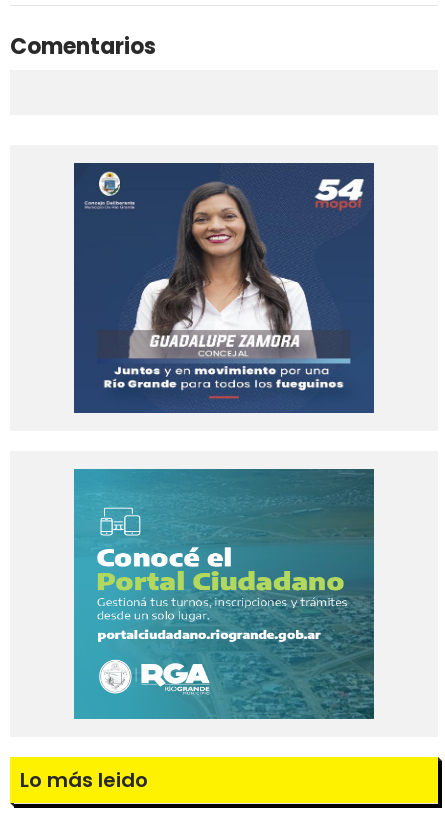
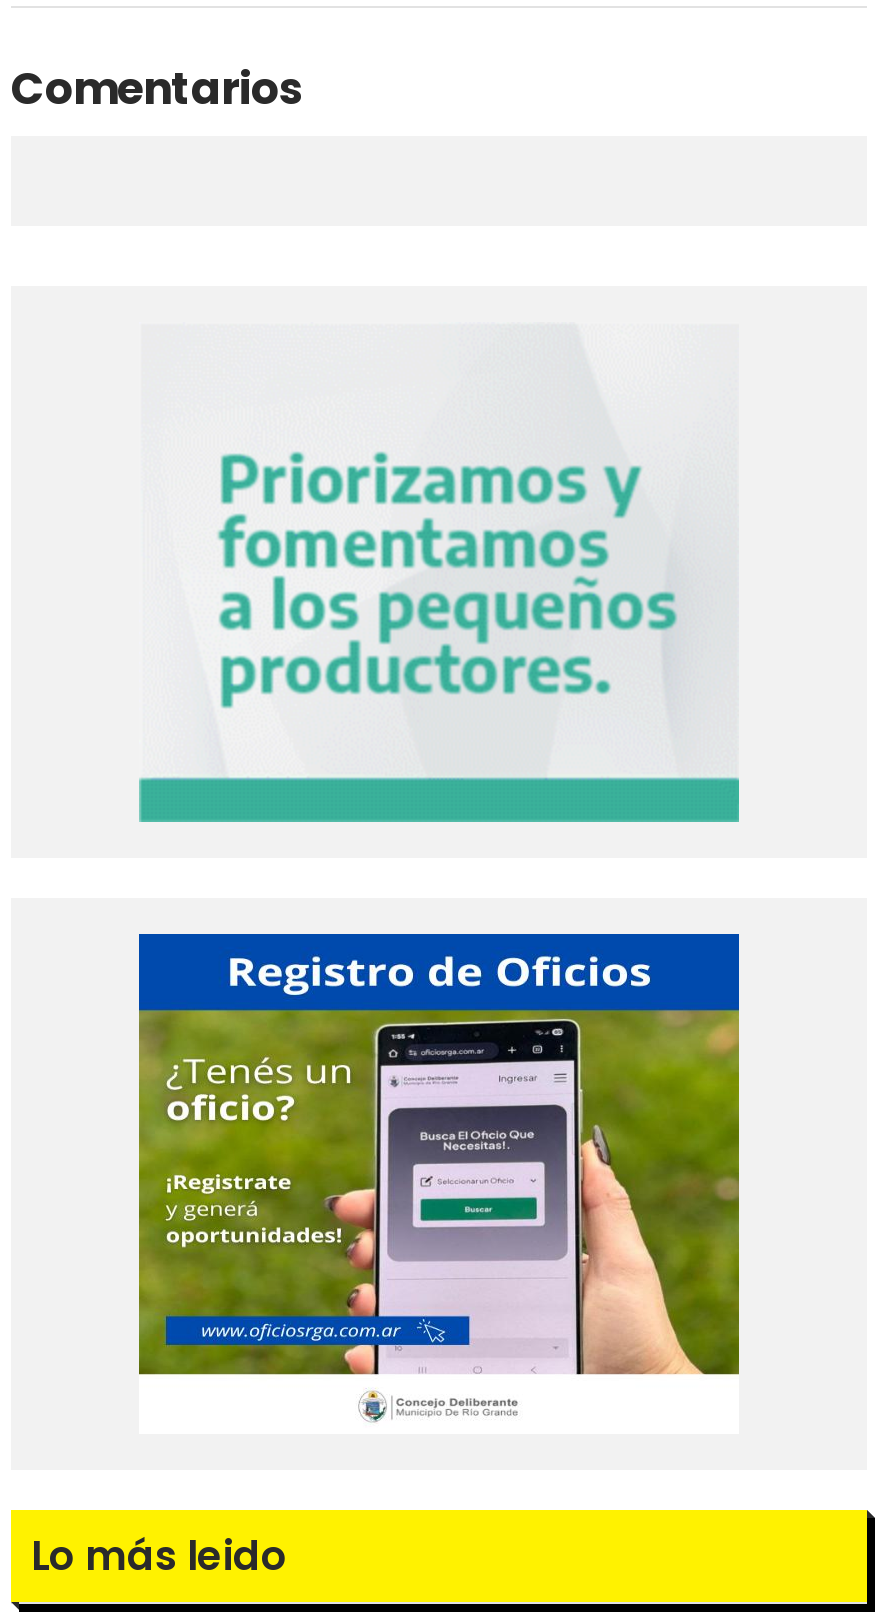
- [image]
+ [image]

- [image]
+ [image]
